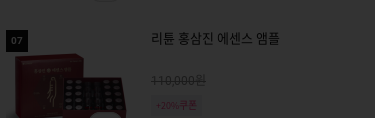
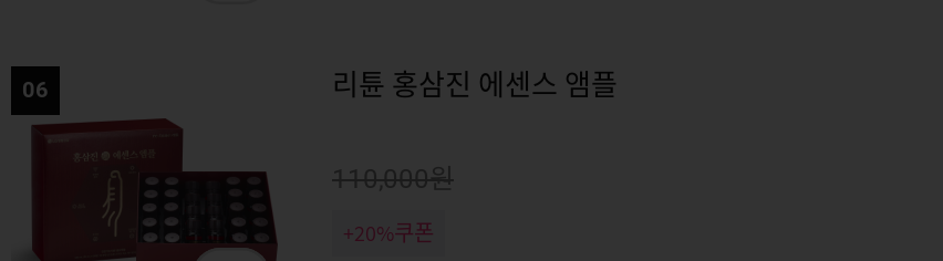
- 07
+ 06
